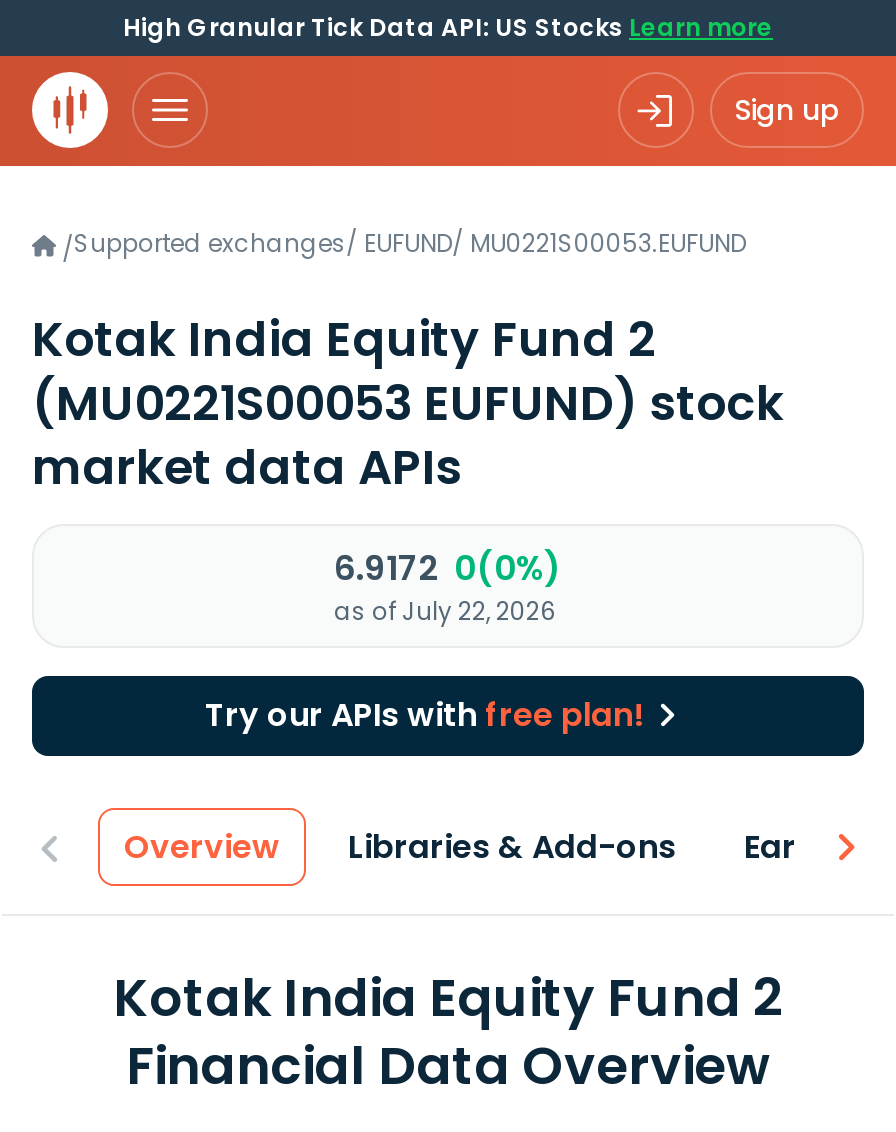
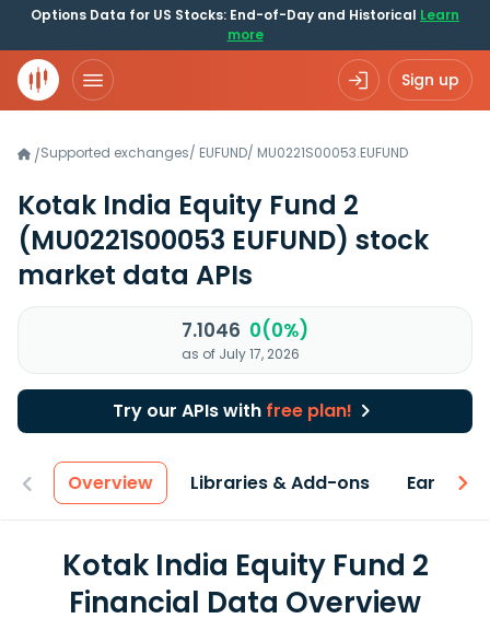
- High Granular Tick Data API: US Stocks Learn more
+ Options Data for US Stocks: End-of-Day and Historical Learn
+ more

- 6.9172 0(0%)
+ 7.1046 0(0%)

- as of July 22, 2026
+ as of July 17, 2026
